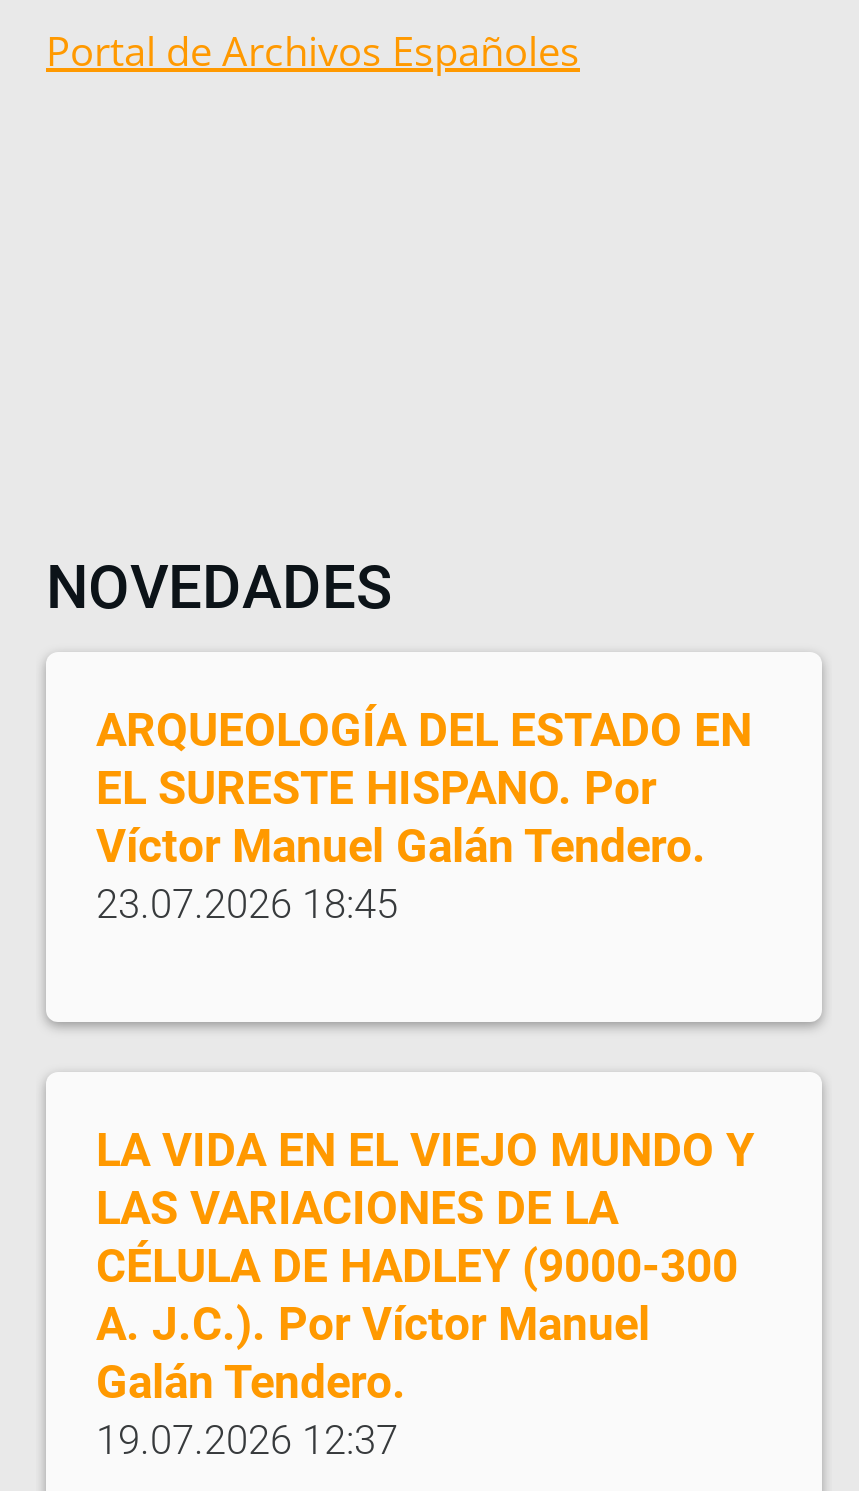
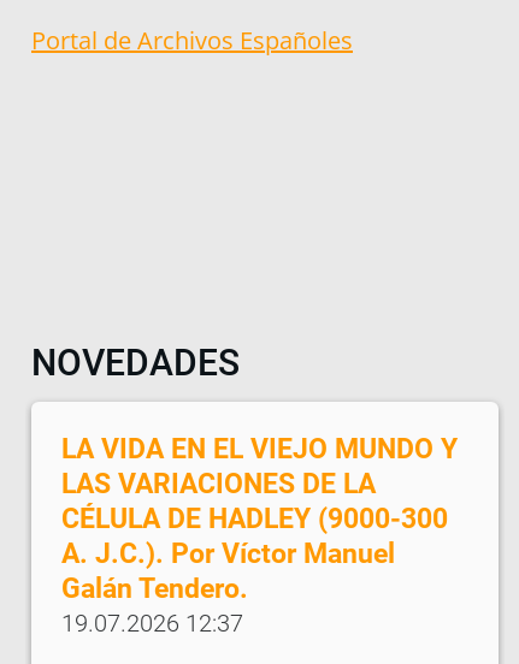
- ARQUEOLOGÍA DEL ESTADO EN
- EL SURESTE HISPANO. Por
- Víctor Manuel Galán Tendero.
- 23.07.2026 18:45
